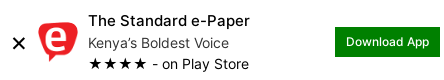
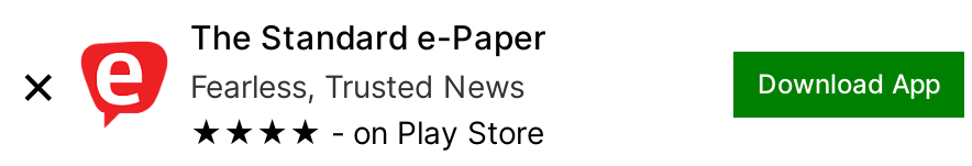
- Kenya’s Boldest Voice
+ Fearless, Trusted News
